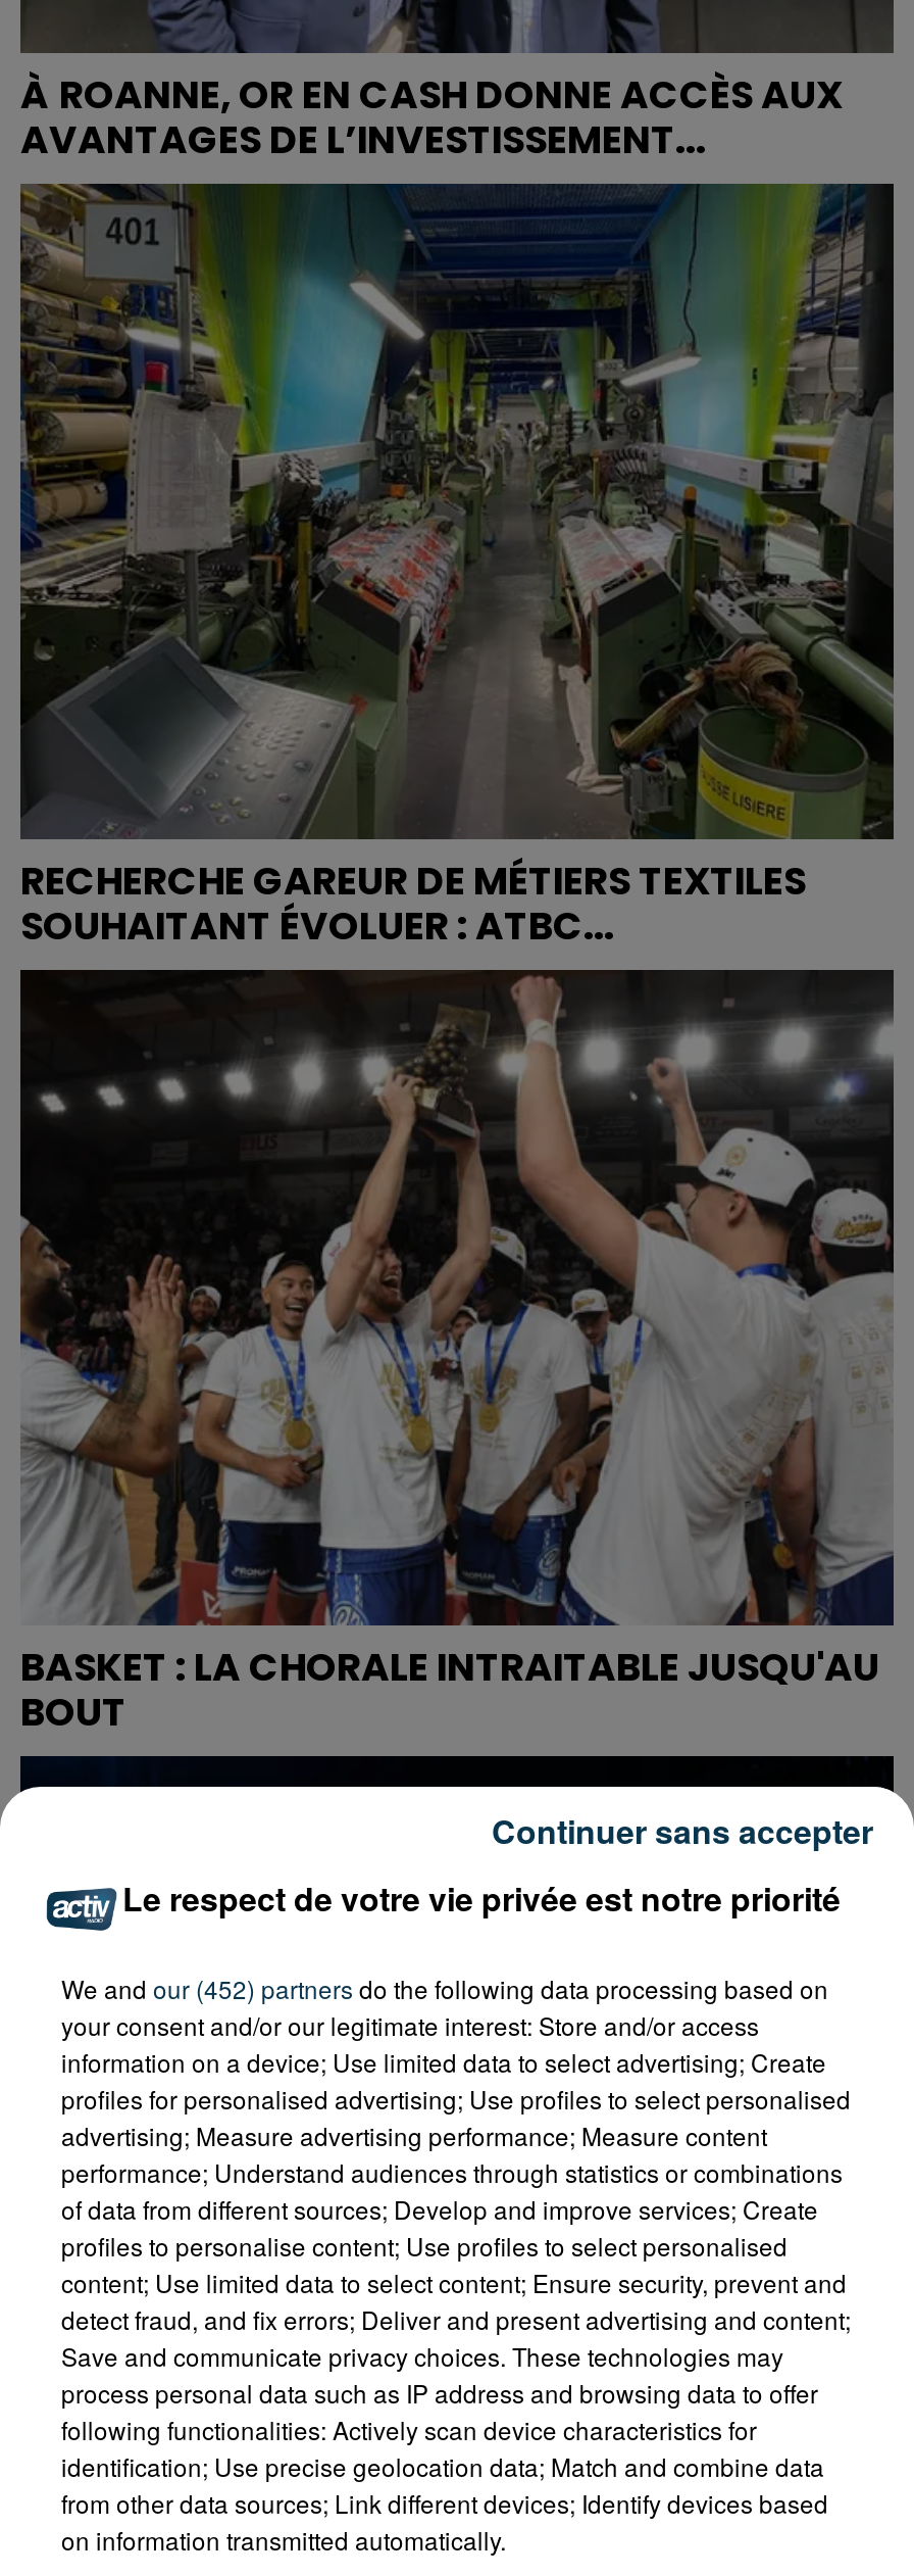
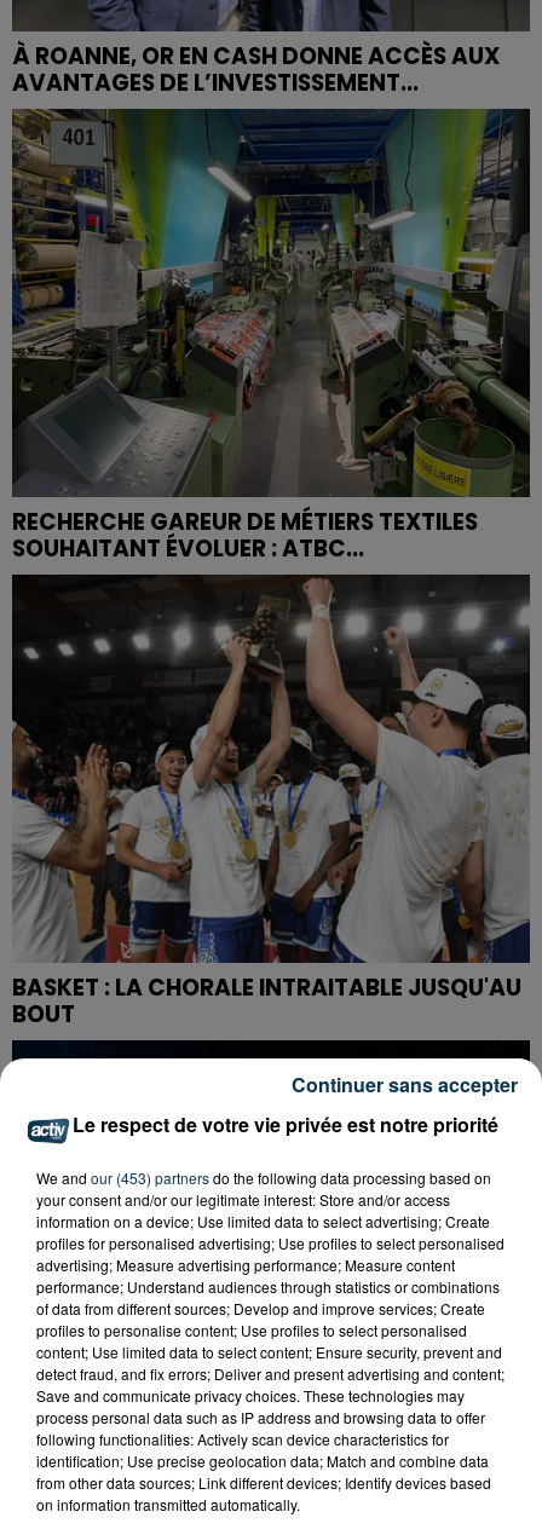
- We and our (452) partners do the following data processing based on
+ We and our (453) partners do the following data processing based on
